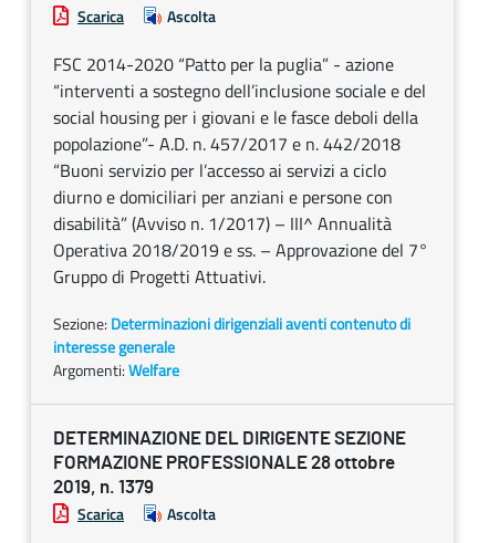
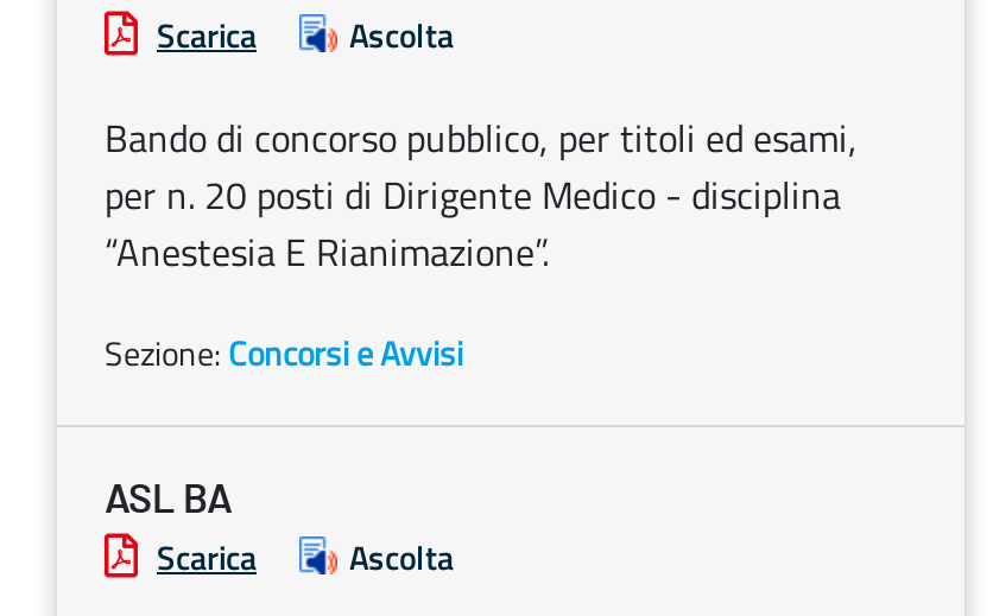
- FSC 2014-2020 “Patto per la puglia” - azione
- “interventi a sostegno dell’inclusione sociale e del
- social housing per i giovani e le fasce deboli della
- popolazione”- A.D. n. 457/2017 e n. 442/2018
- “Buoni servizio per l’accesso ai servizi a ciclo
- diurno e domiciliari per anziani e persone con
- disabilità” (Avviso n. 1/2017) – III^ Annualità
- Operativa 2018/2019 e ss. – Approvazione del 7°
- Gruppo di Progetti Attuativi.
+ Bando di concorso pubblico, per titoli ed esami,
+ per n. 20 posti di Dirigente Medico - disciplina
+ “Anestesia E Rianimazione”.

- Sezione: Determinazioni dirigenziali aventi contenuto di
- interesse generale
- Argomenti: Welfare
+ Sezione: Concorsi e Avvisi

- DETERMINAZIONE DEL DIRIGENTE SEZIONE
- FORMAZIONE PROFESSIONALE 28 ottobre
- 2019, n. 1379
+ ASL BA
